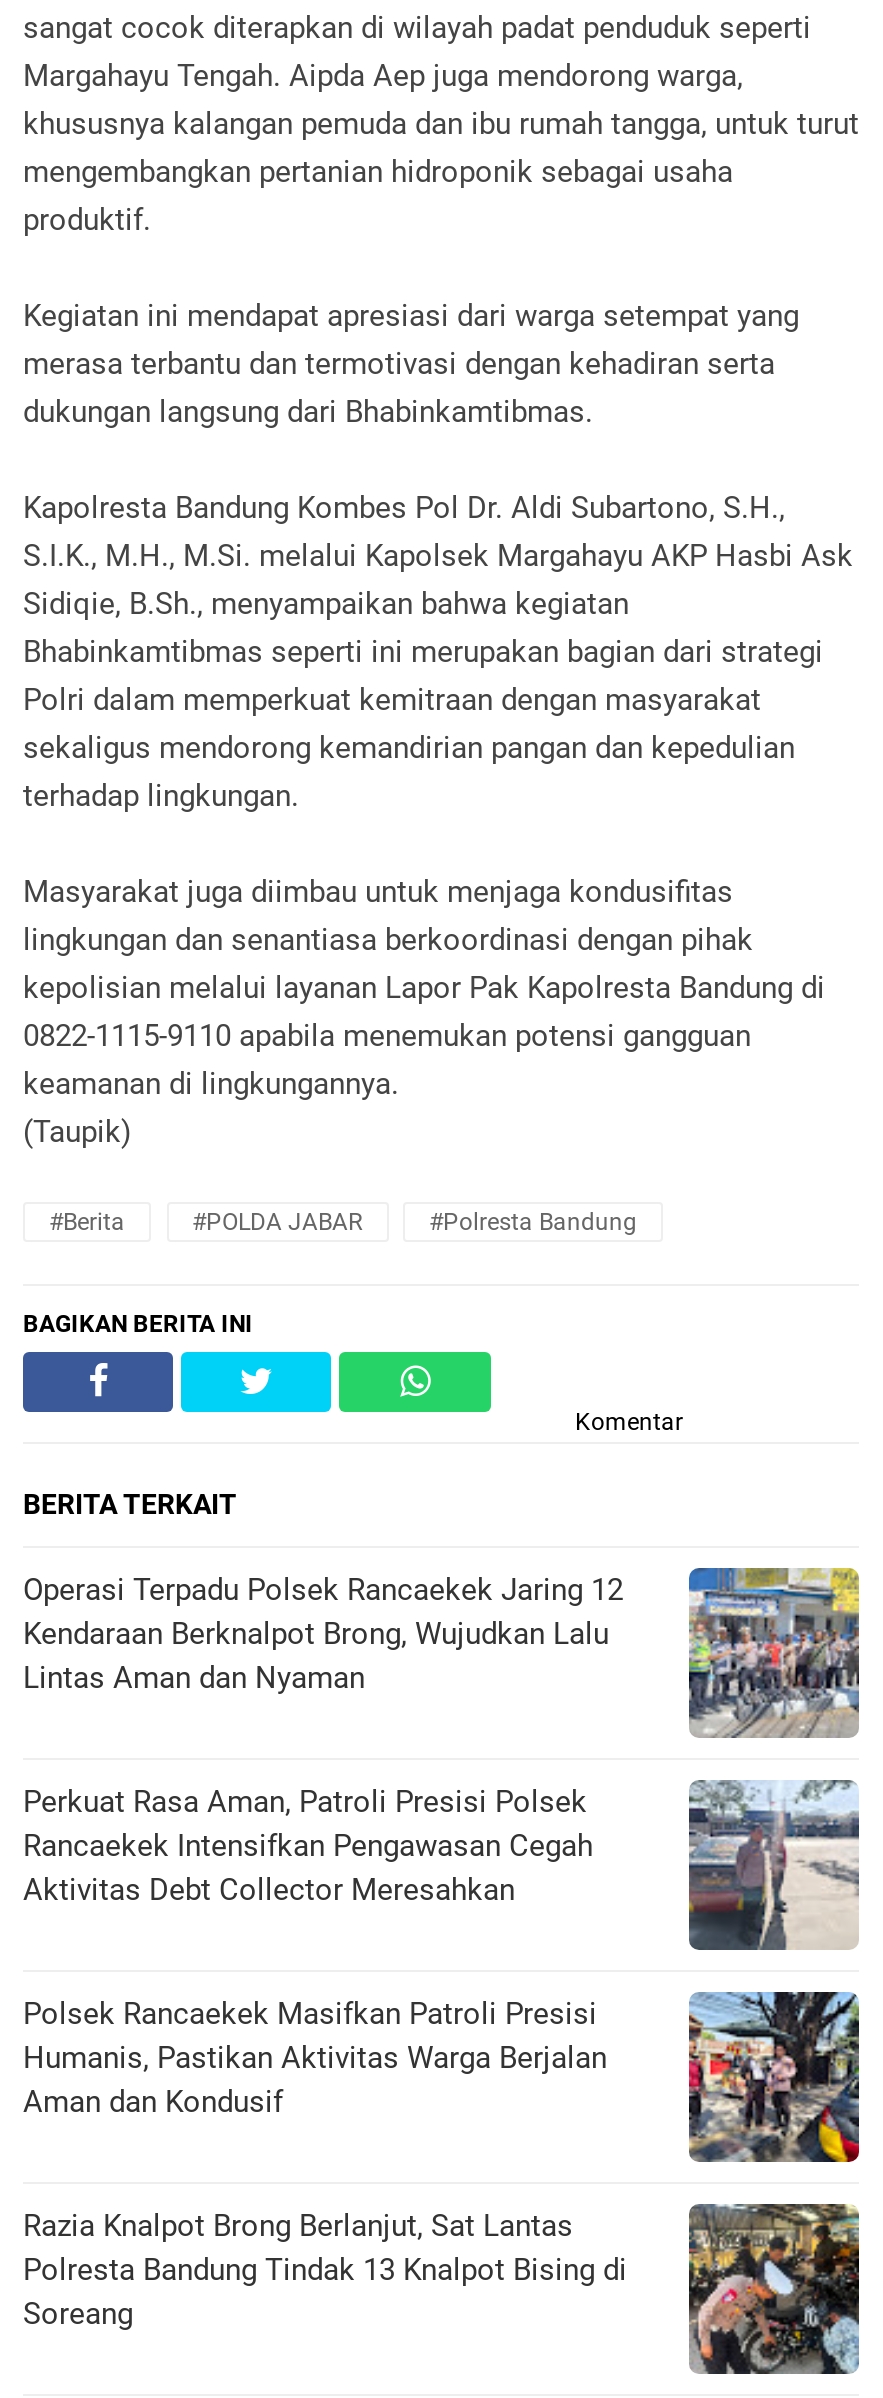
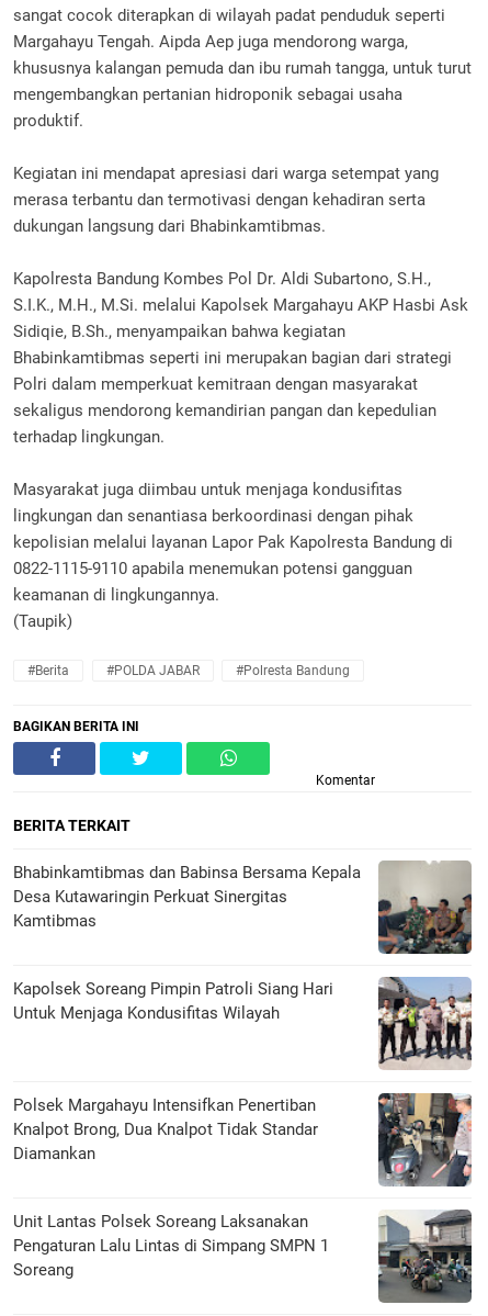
- [image]
- Operasi Terpadu Polsek Rancaekek Jaring 12
- Kendaraan Berknalpot Brong, Wujudkan Lalu
- Lintas Aman dan Nyaman
+ [image]
+ Bhabinkamtibmas dan Babinsa Bersama Kepala
+ Desa Kutawaringin Perkuat Sinergitas
+ Kamtibmas

- Perkuat Rasa Aman, Patroli Presisi Polsek
- Rancaekek Intensifkan Pengawasan Cegah
- Aktivitas Debt Collector Meresahkan
+ Kapolsek Soreang Pimpin Patroli Siang Hari
+ Untuk Menjaga Kondusifitas Wilayah

- [image]
+ [image]

- Polsek Rancaekek Masifkan Patroli Presisi
- Humanis, Pastikan Aktivitas Warga Berjalan
- Aman dan Kondusif
+ Polsek Margahayu Intensifkan Penertiban
+ Knalpot Brong, Dua Knalpot Tidak Standar
+ Diamankan

- [image]
+ [image]

- Razia Knalpot Brong Berlanjut, Sat Lantas
- Polresta Bandung Tindak 13 Knalpot Bising di
+ Unit Lantas Polsek Soreang Laksanakan
+ Pengaturan Lalu Lintas di Simpang SMPN 1

- [image]
+ [image]
